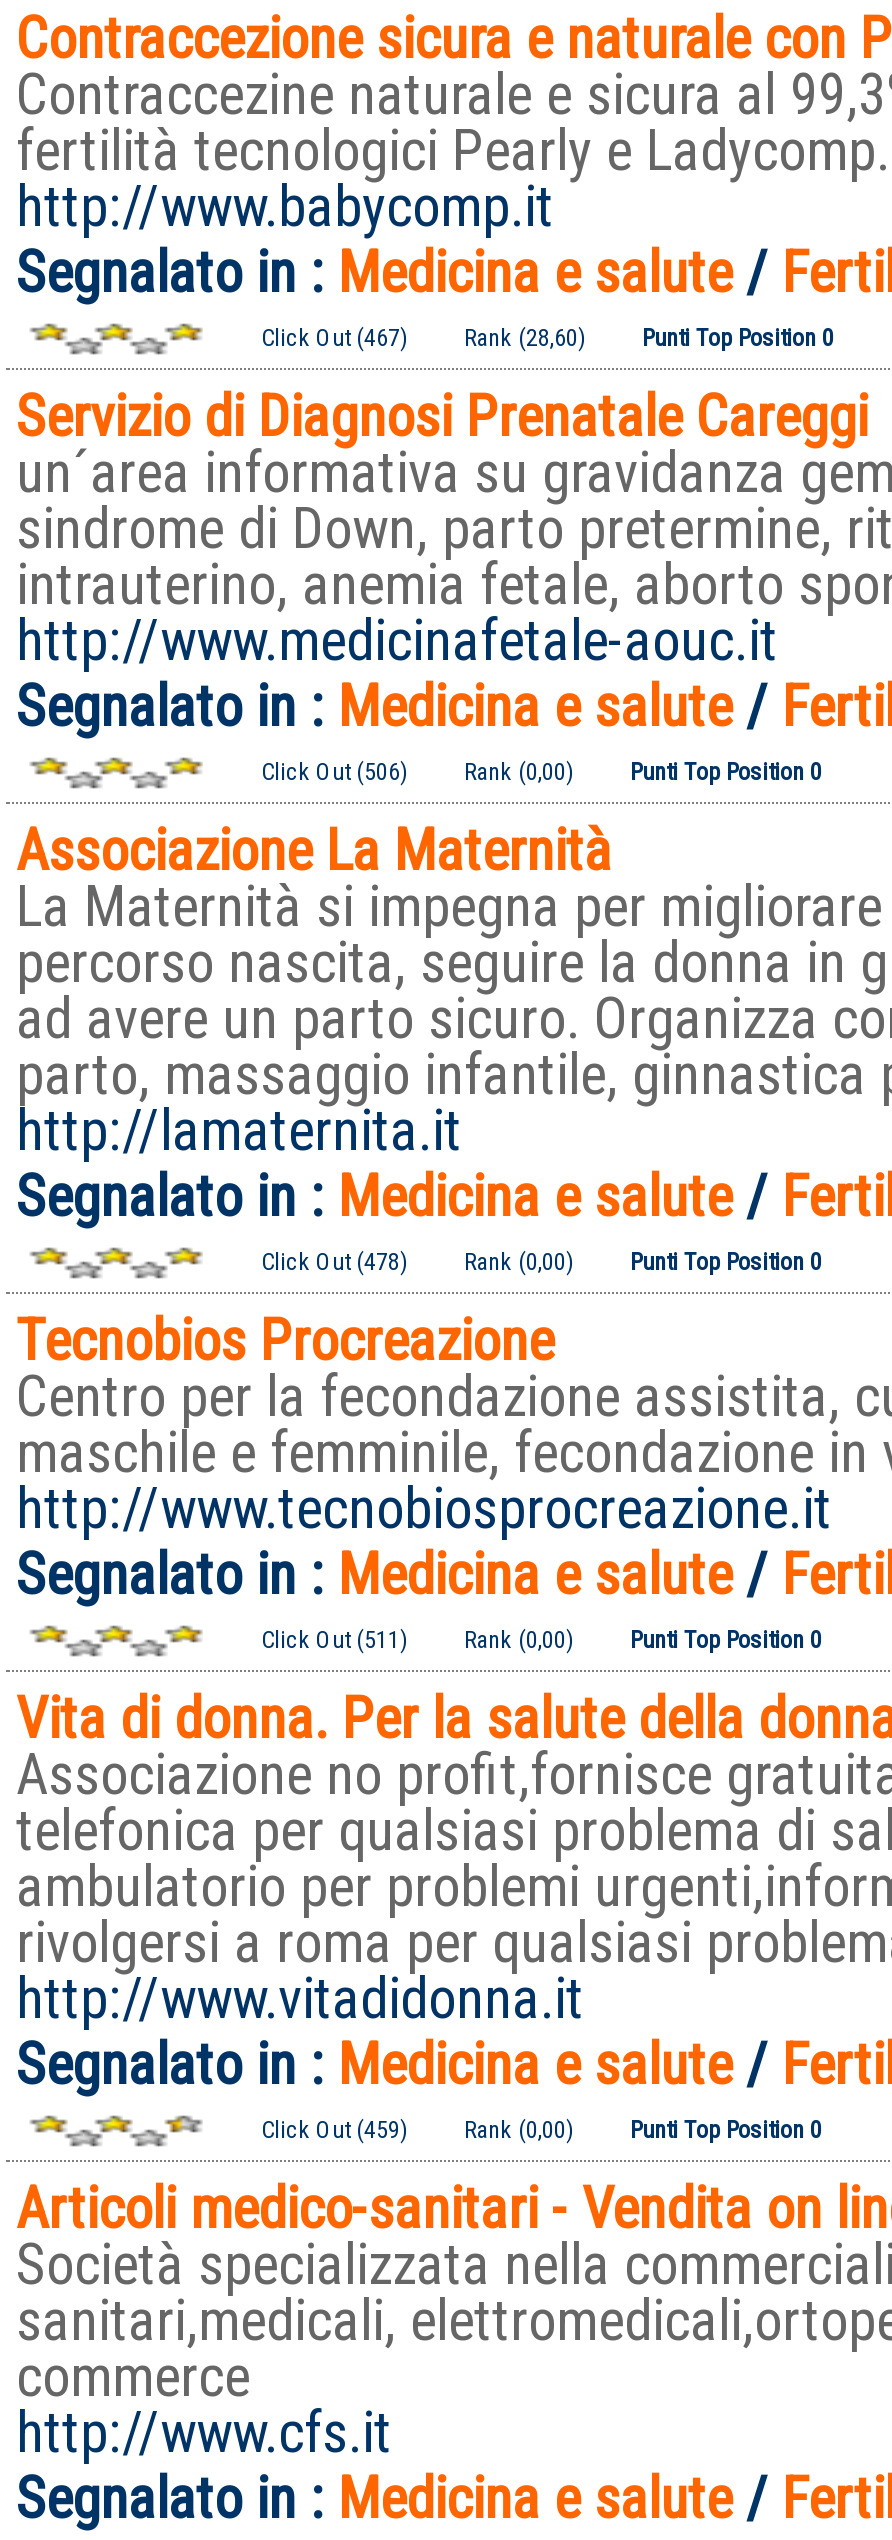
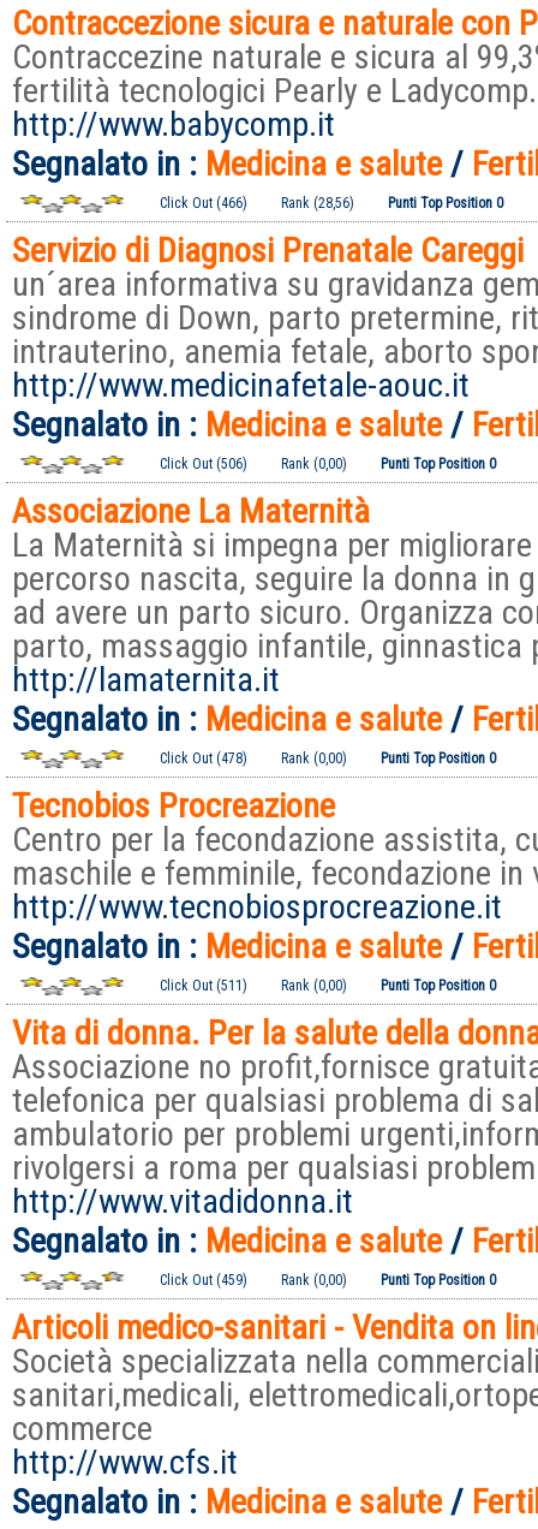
- Click Out (467)
+ Click Out (466)

- Rank (28,60)
+ Rank (28,56)
